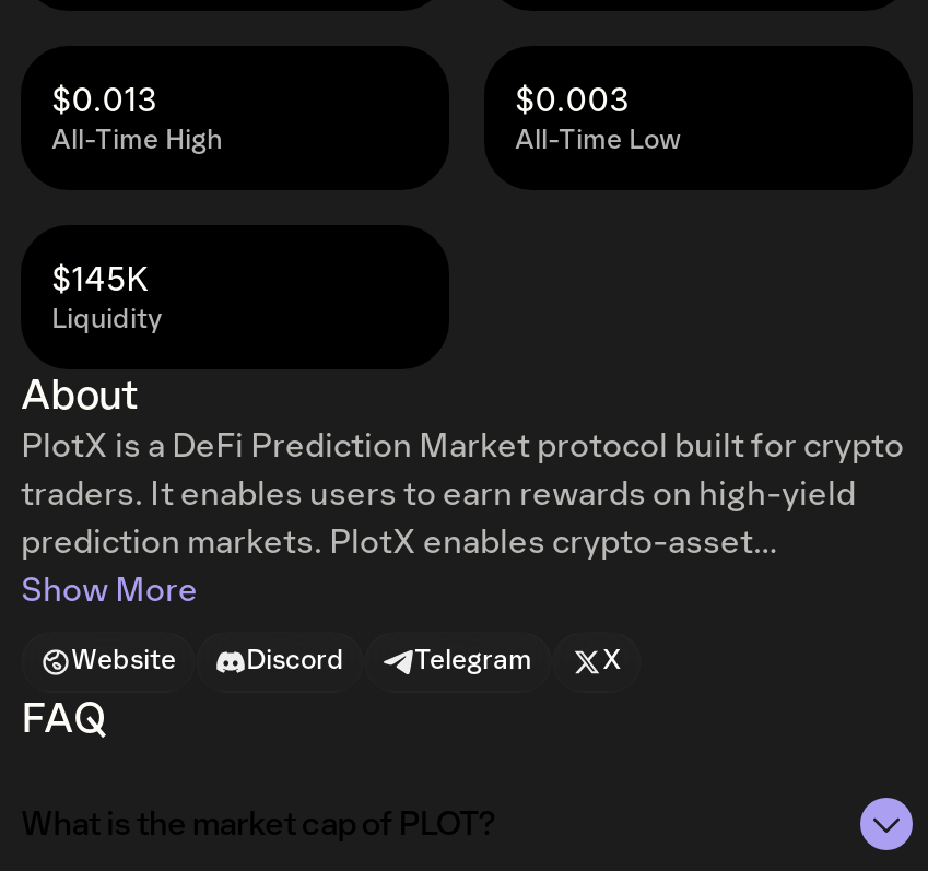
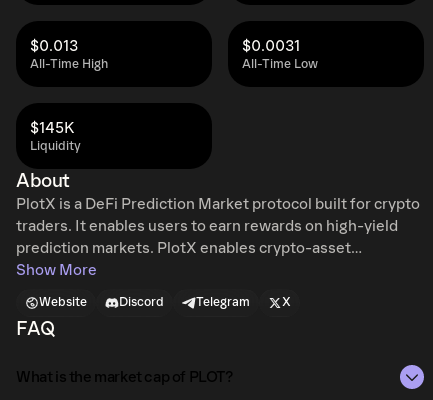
- $0.003
+ $0.0031
